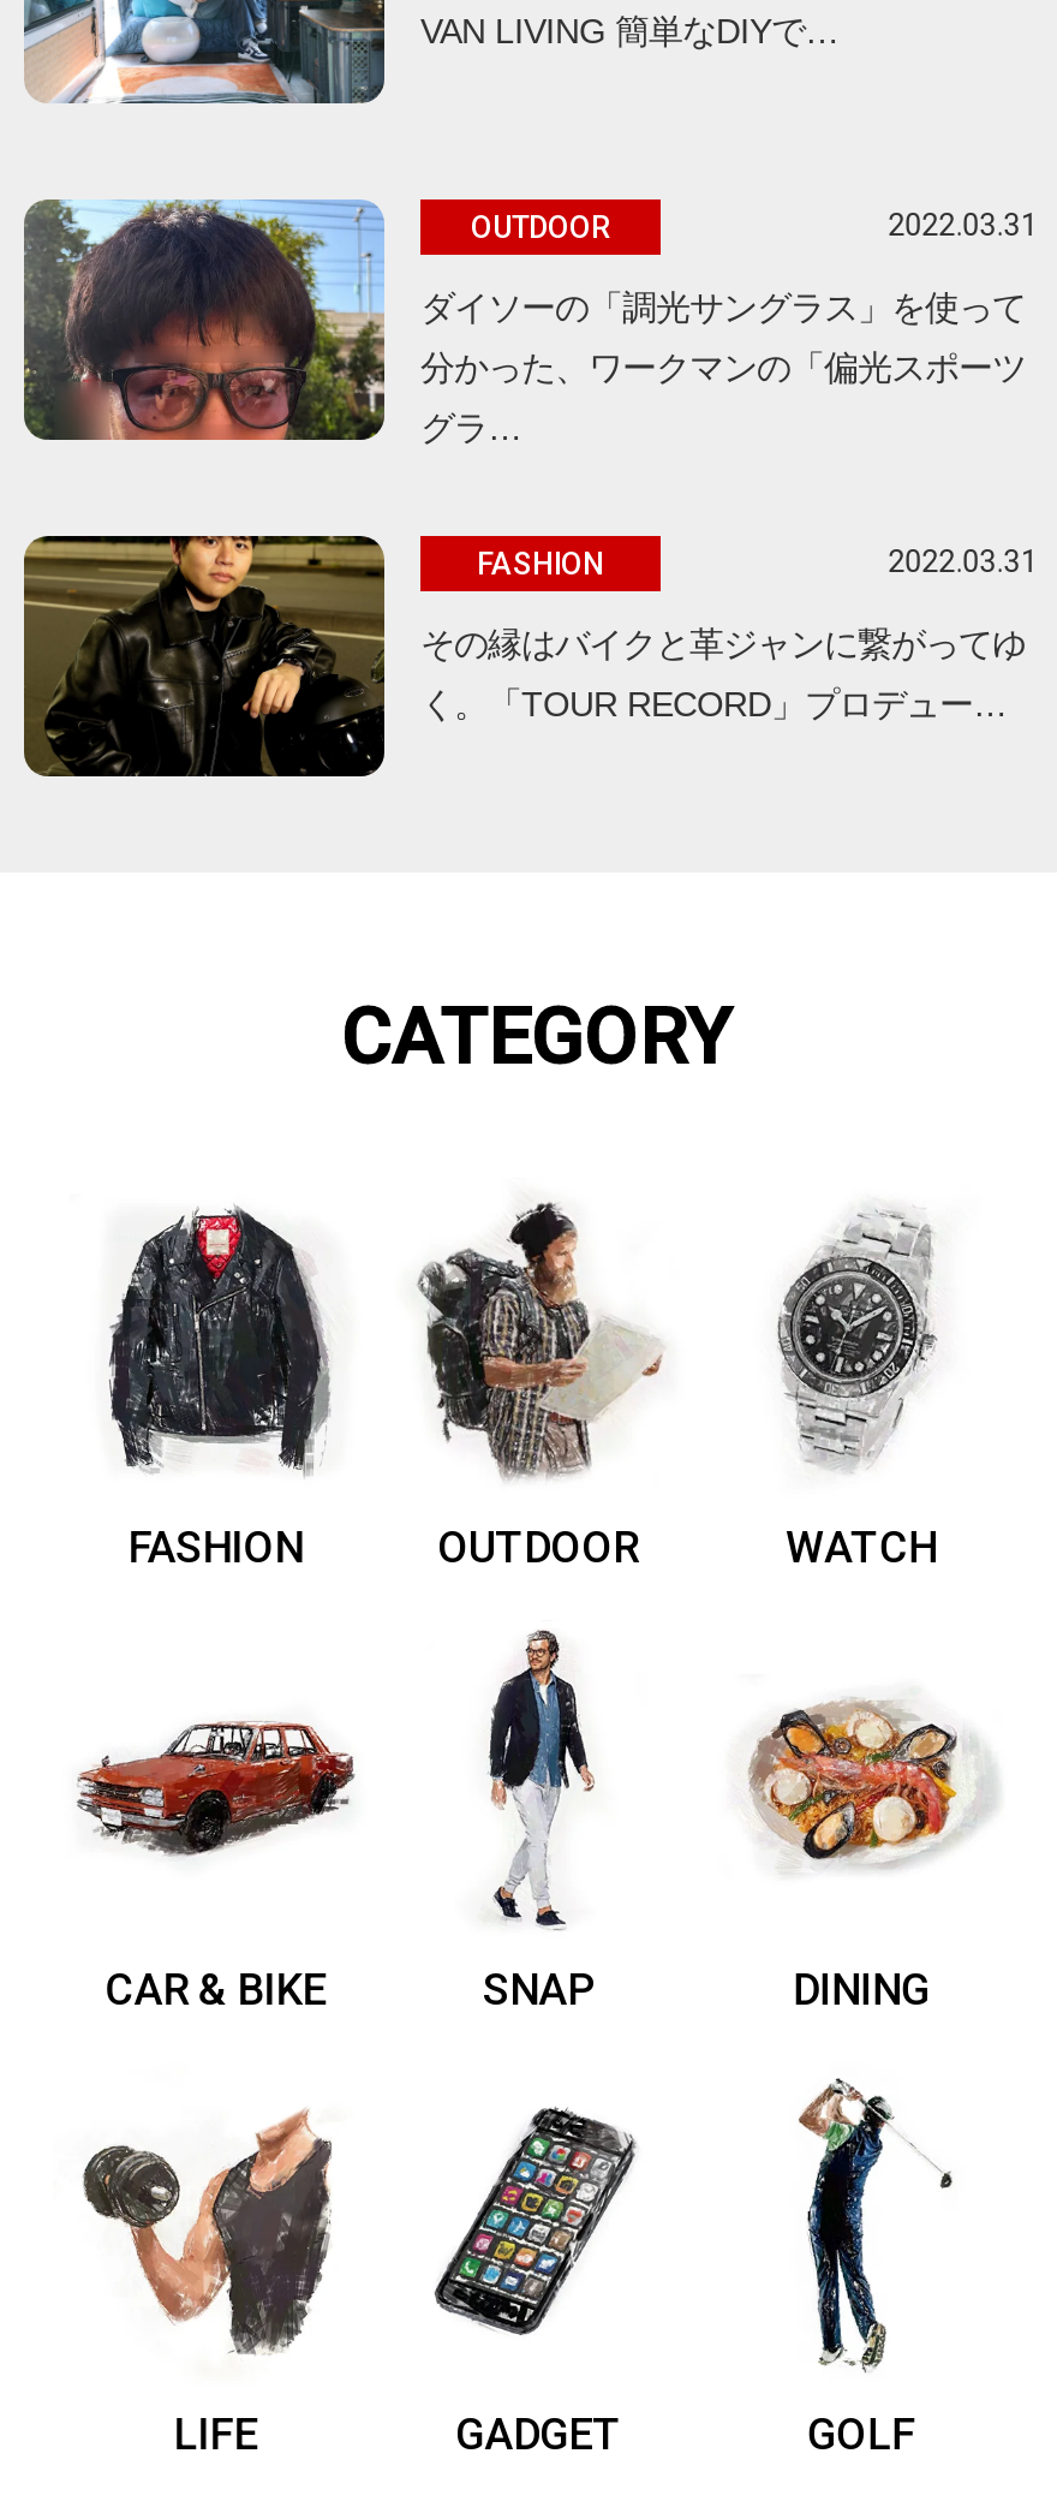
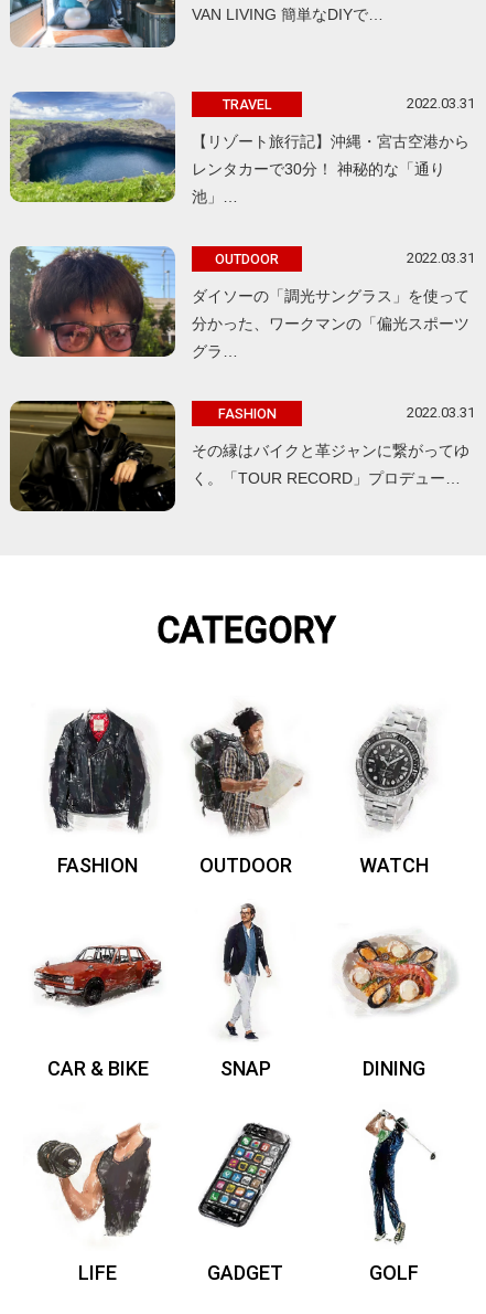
+ [image]
+ TRAVEL
+ 2022.03.31
+ 【リゾート旅行記】沖縄・宮古空港から
+ レンタカーで30分！ 神秘的な「通り
+ 池」…
